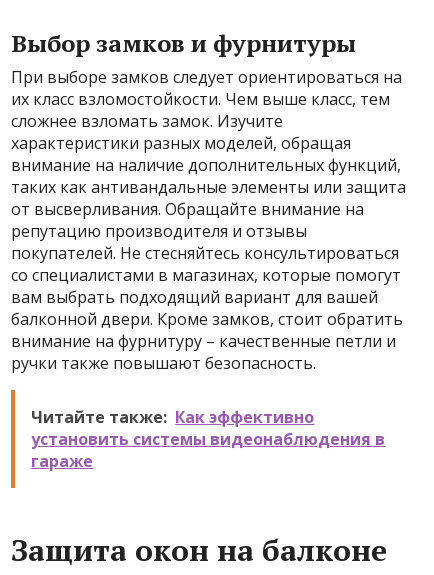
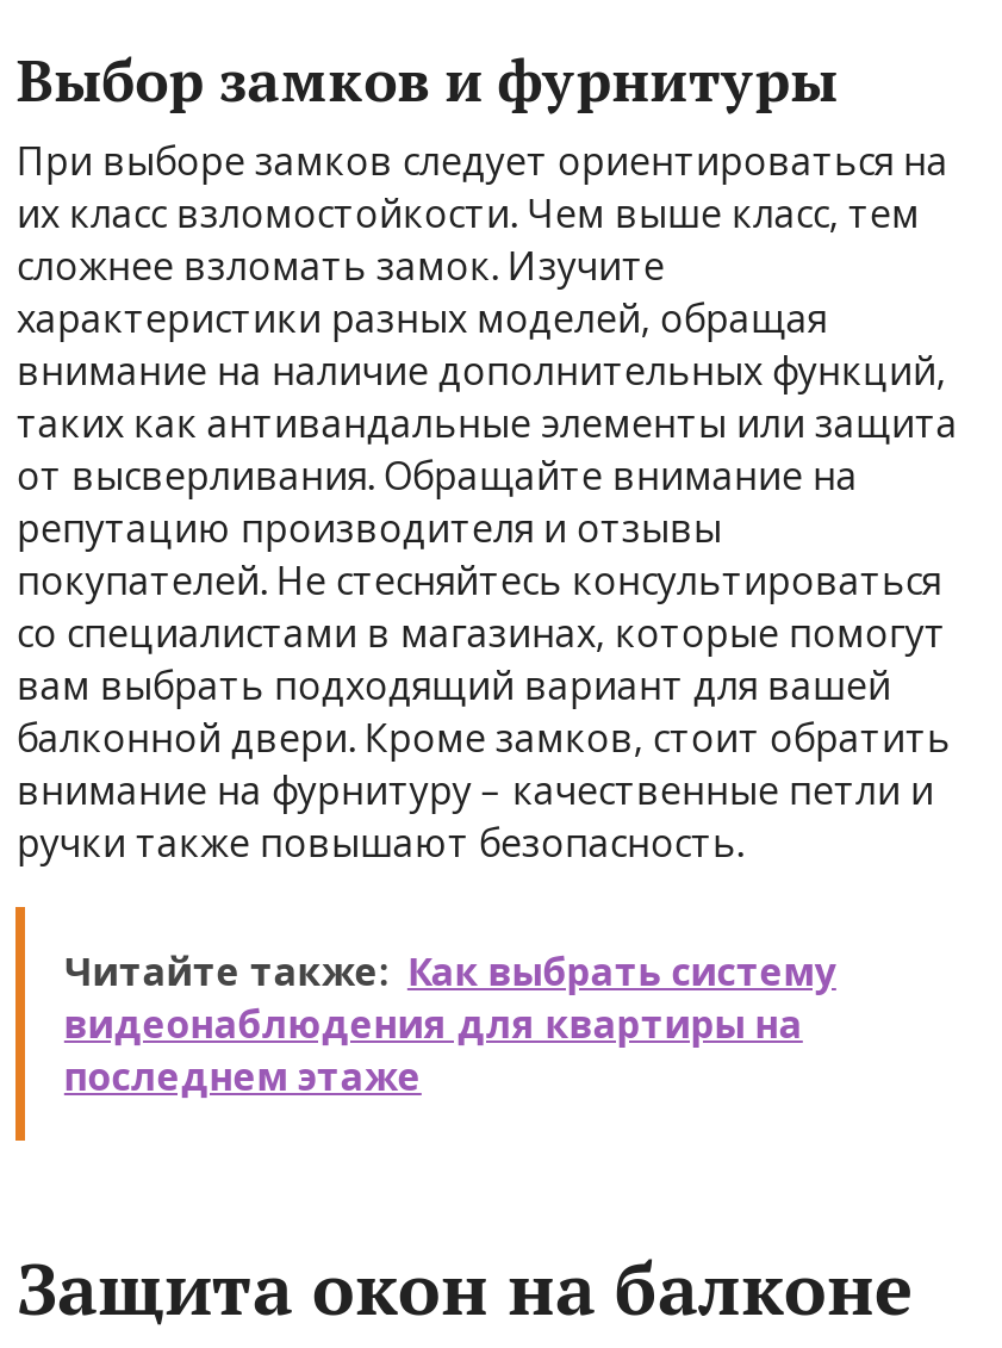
- Читайте также: Как эффективно
- установить системы видеонаблюдения в
- гараже
+ Читайте также: Как выбрать систему
+ видеонаблюдения для квартиры на
+ последнем этаже
